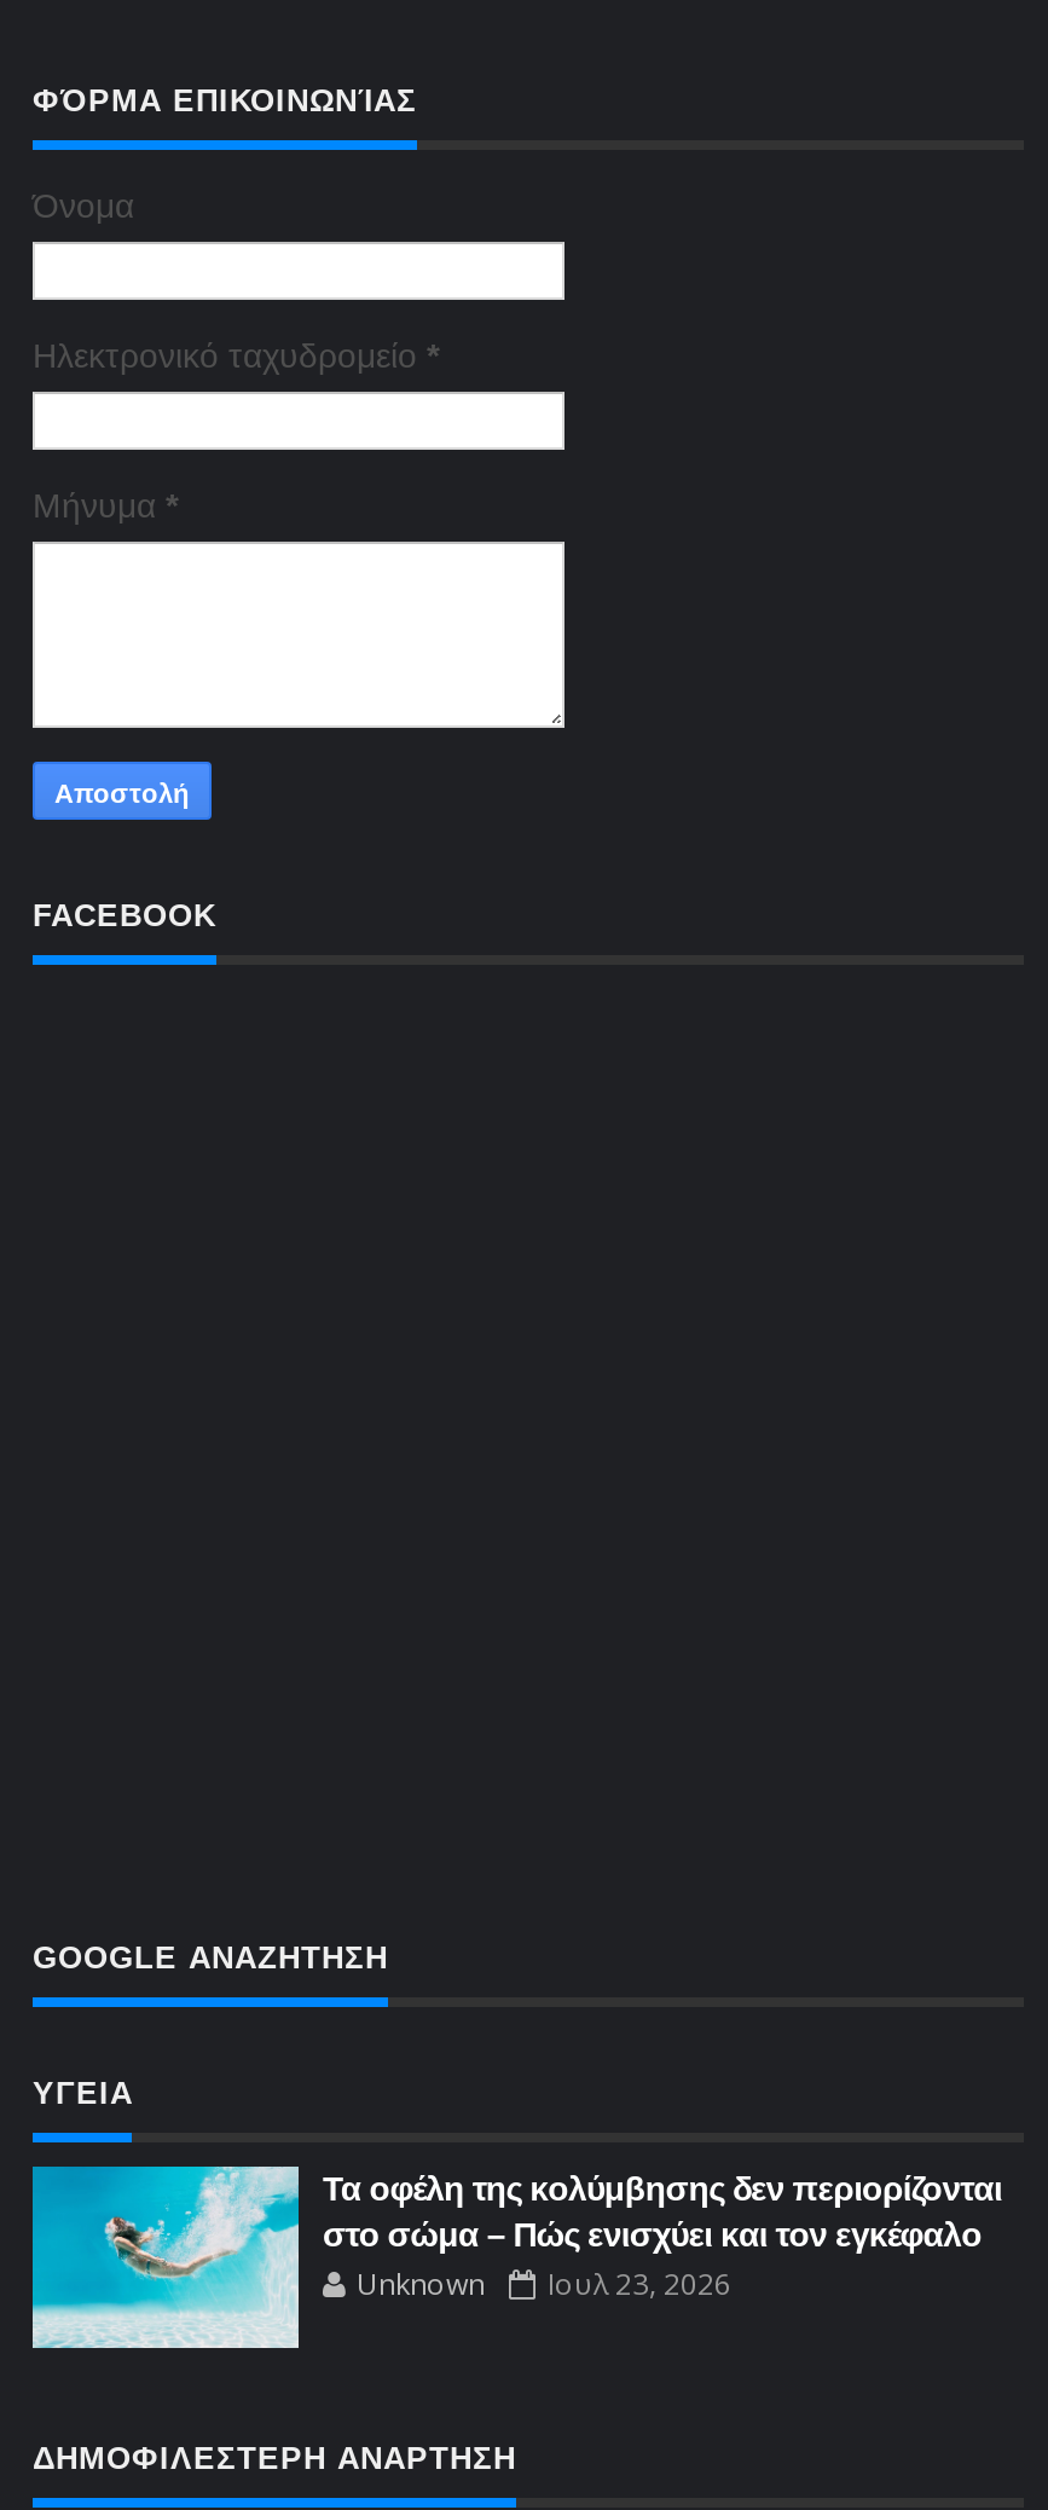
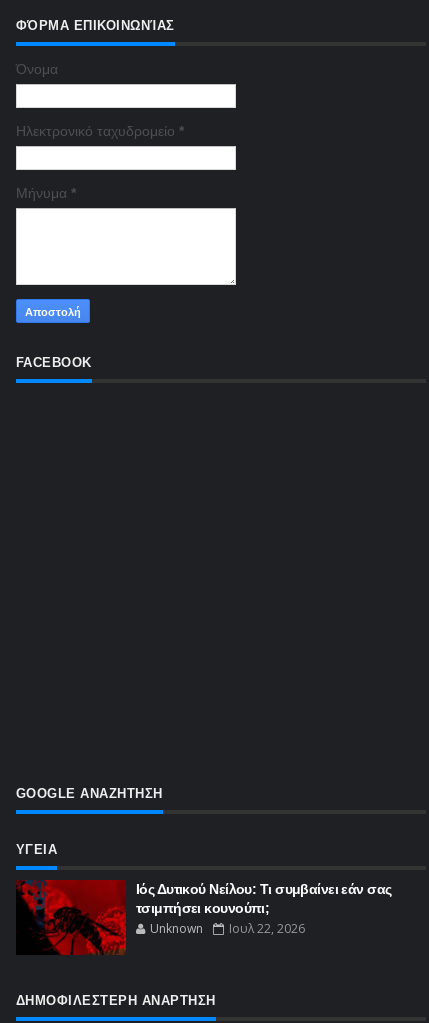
- [image]
- Τα οφέλη της κολύμβησης δεν περιορίζονται
- στο σώμα – Πώς ενισχύει και τον εγκέφαλο
+ [image]
+ Ιός Δυτικού Νείλου: Τι συμβαίνει εάν σας
+ τσιμπήσει κουνούπι;

- Unknown Ιουλ 23, 2026
+ Unknown Ιουλ 22, 2026
